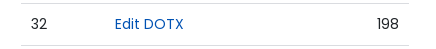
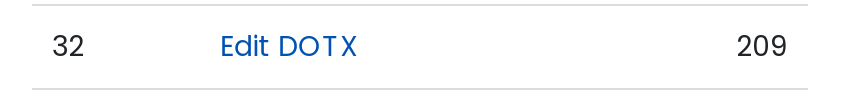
- 198
+ 209
